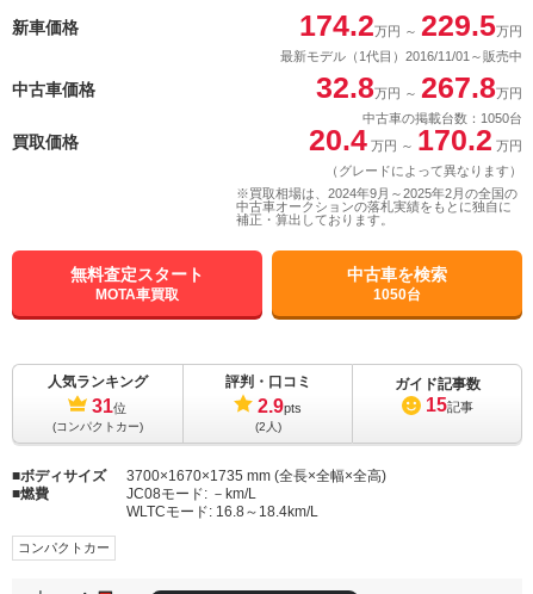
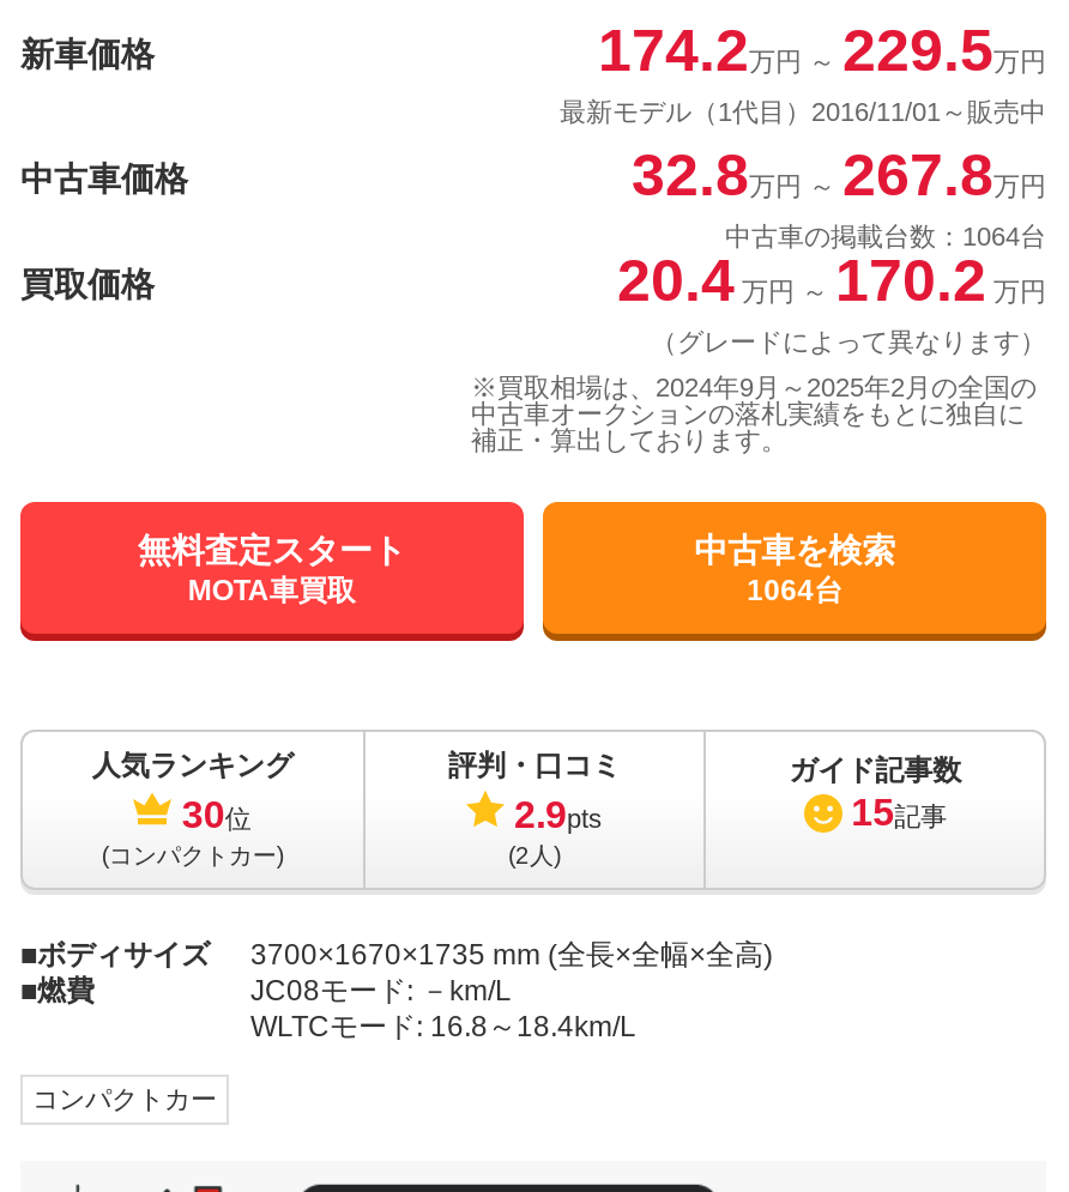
- 中古車の掲載台数：1050台
+ 中古車の掲載台数：1064台

- 1050台
+ 1064台

- 31位
+ 30位
